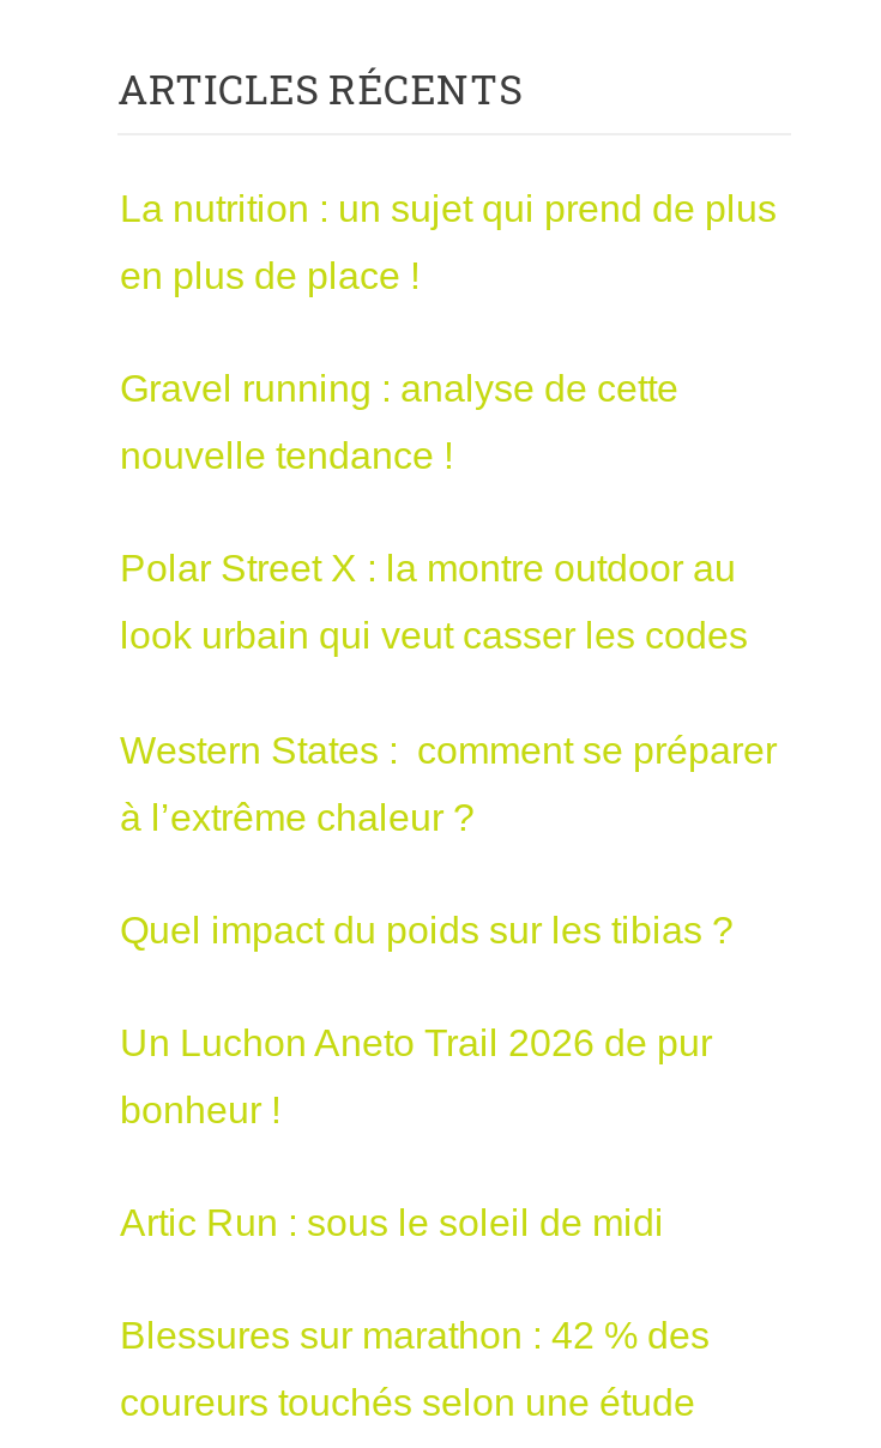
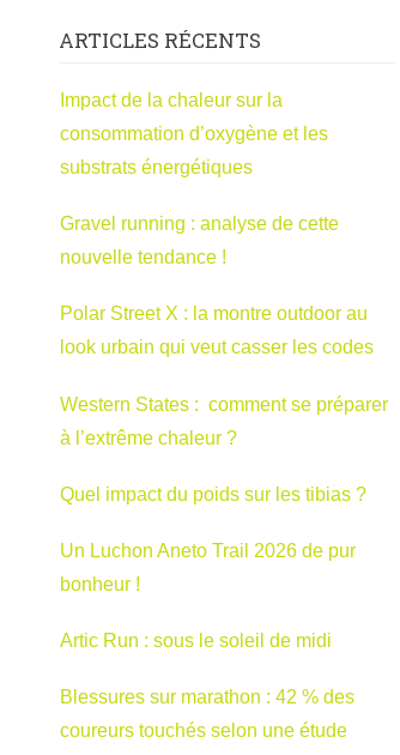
- La nutrition : un sujet qui prend de plus
- en plus de place !
+ Impact de la chaleur sur la
+ consommation d’oxygène et les
+ substrats énergétiques
